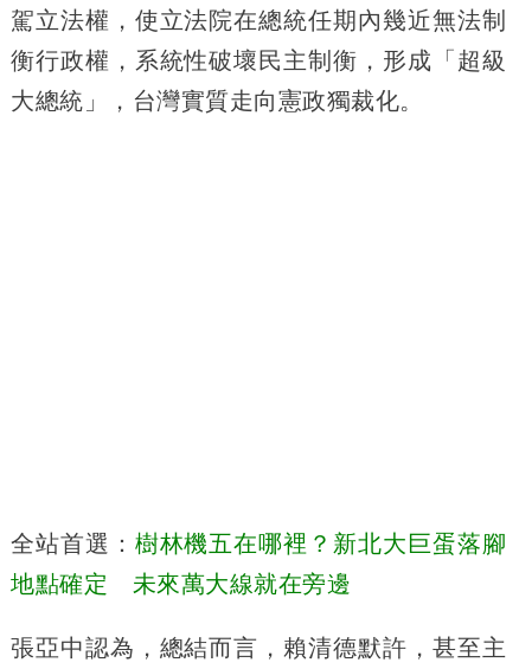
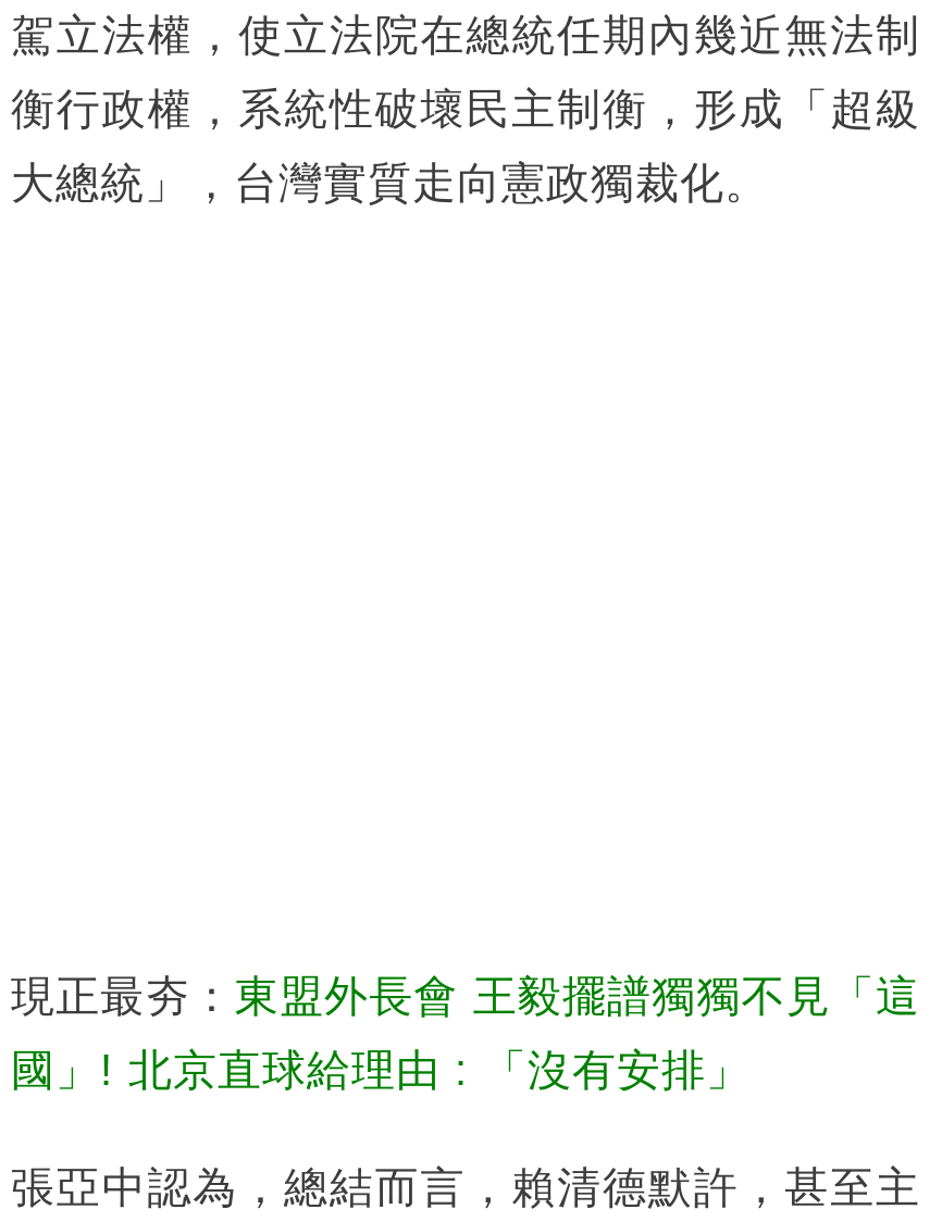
- 全站首選：樹林機五在哪裡？新北大巨蛋落腳
+ 現正最夯：東盟外長會 王毅擺譜獨獨不見「這

- 地點確定 未來萬大線就在旁邊
+ 國」! 北京直球給理由 : 「沒有安排」
